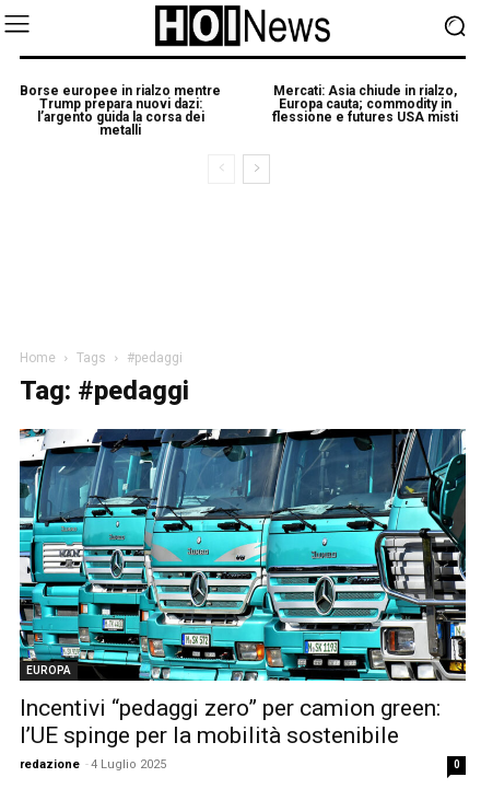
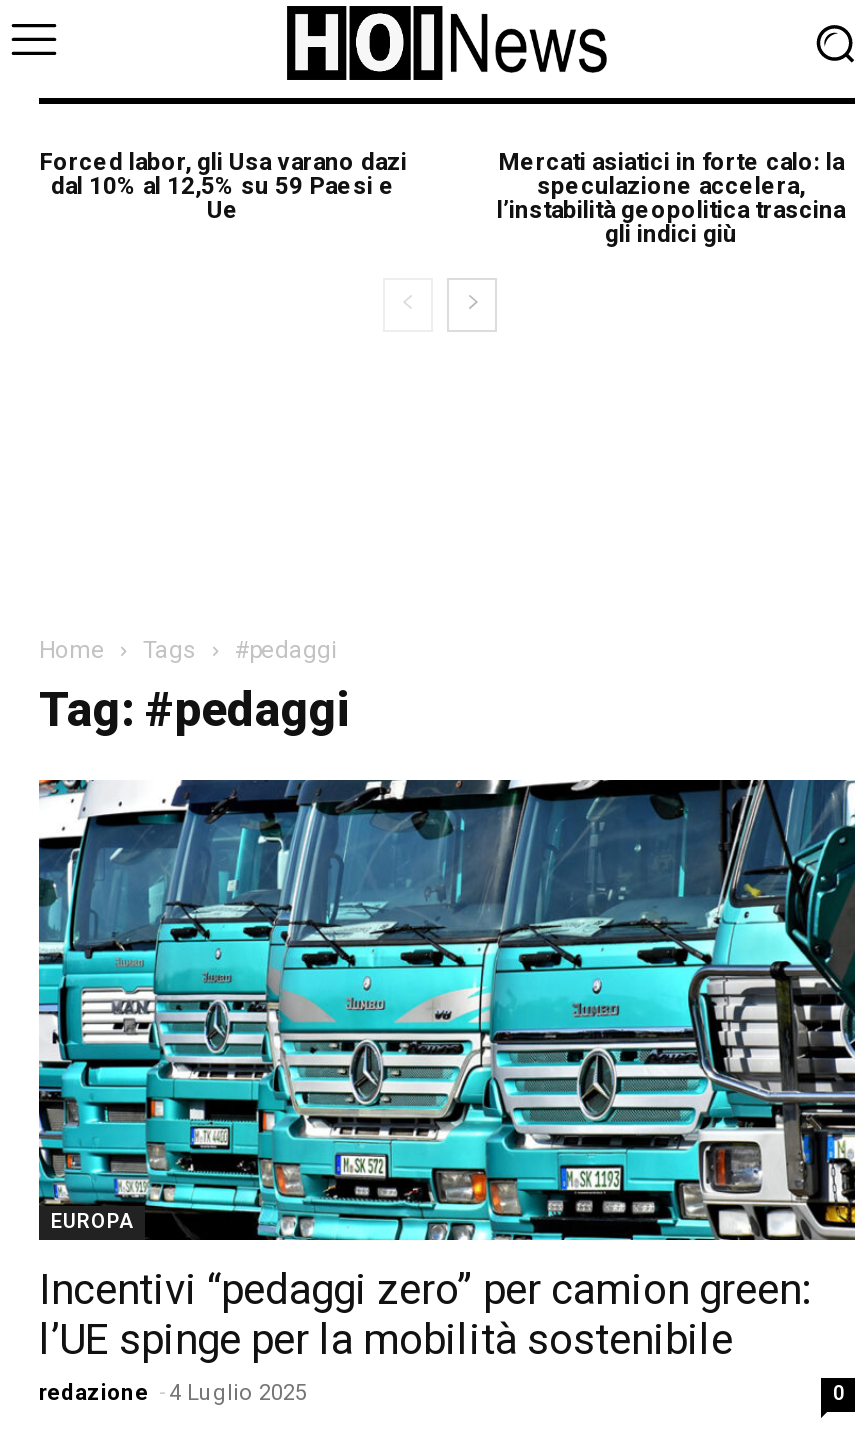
- Borse europee in rialzo mentre
- Trump prepara nuovi dazi:
- l’argento guida la corsa dei
- metalli
+ Forced labor, gli Usa varano dazi
+ dal 10% al 12,5% su 59 Paesi e
+ Ue

- Mercati: Asia chiude in rialzo,
- Europa cauta; commodity in
- flessione e futures USA misti
+ Mercati asiatici in forte calo: la
+ speculazione accelera,
+ l’instabilità geopolitica trascina
+ gli indici giù
